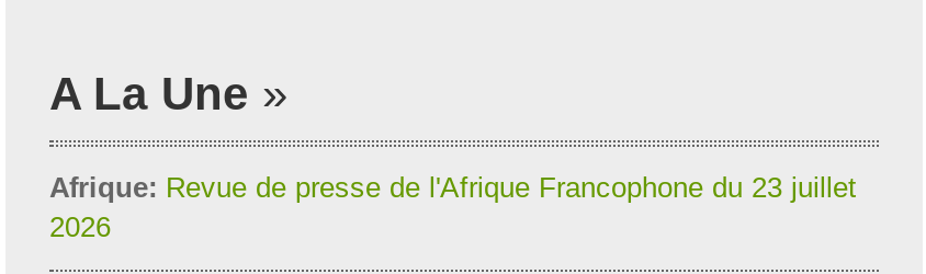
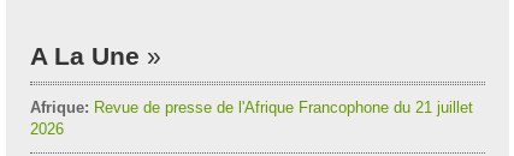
- Afrique: Revue de presse de l'Afrique Francophone du 23 juillet
+ Afrique: Revue de presse de l'Afrique Francophone du 21 juillet
